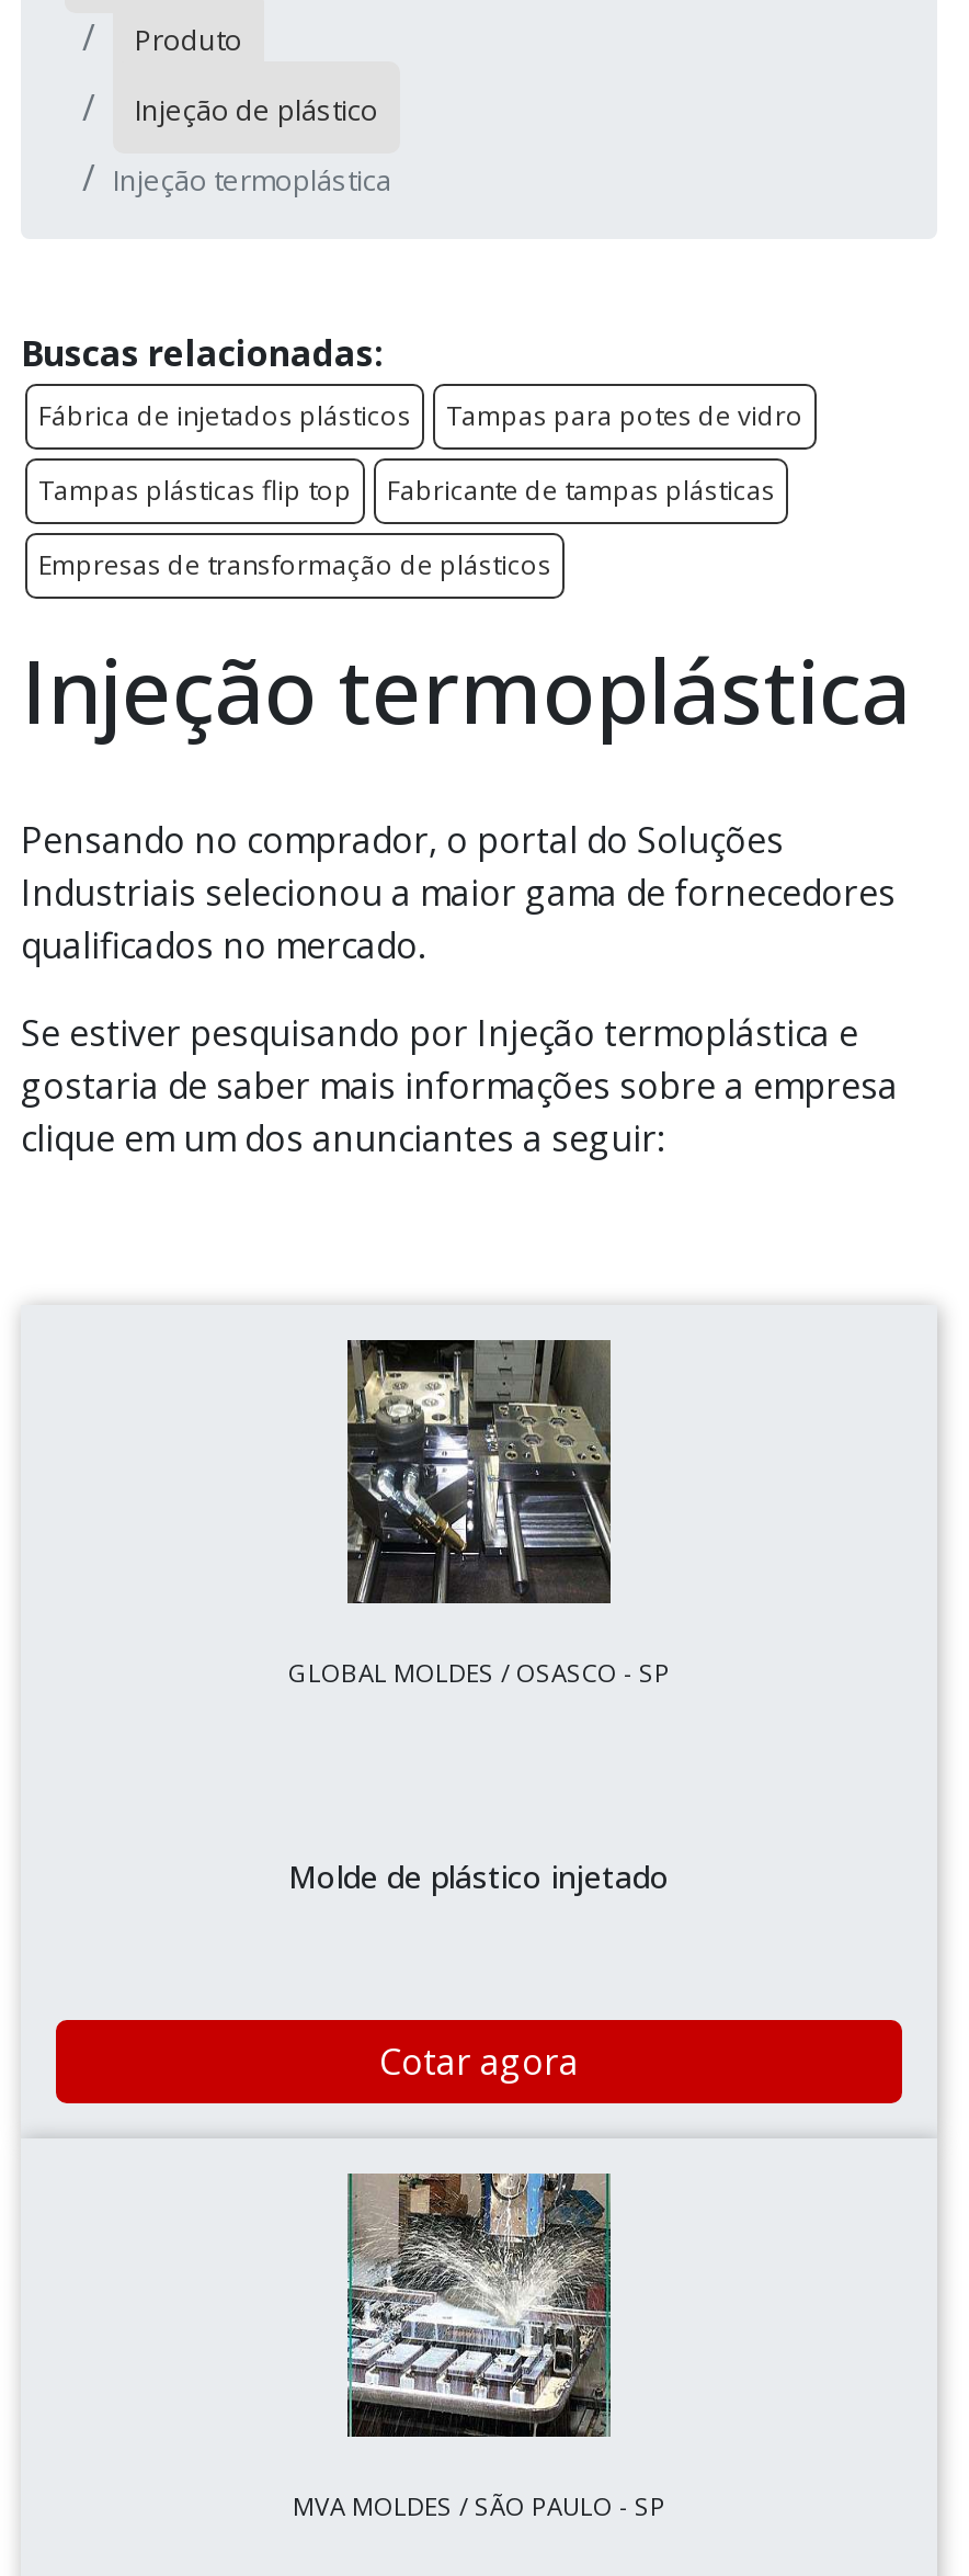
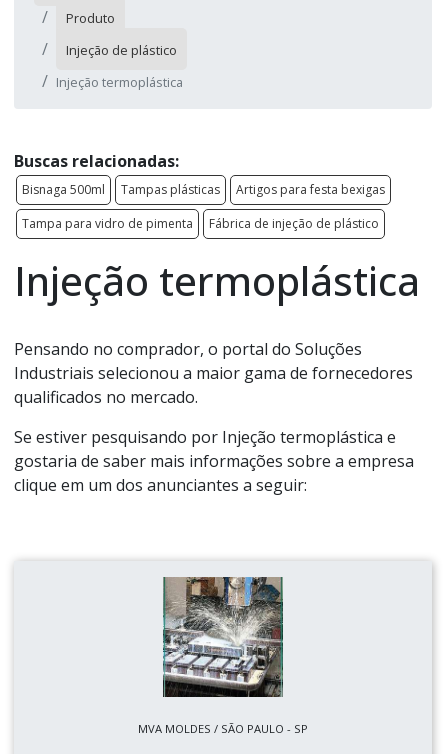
- Fábrica de injetados plásticos
- Tampas para potes de vidro
- Tampas plásticas flip top
- Fabricante de tampas plásticas
- Empresas de transformação de plásticos
+ Bisnaga 500ml
+ Tampas plásticas
+ Artigos para festa bexigas
+ Tampa para vidro de pimenta
+ Fábrica de injeção de plástico

- [image]
- GLOBAL MOLDES / OSASCO - SP

- Molde de plástico injetado

- Cotar agora
